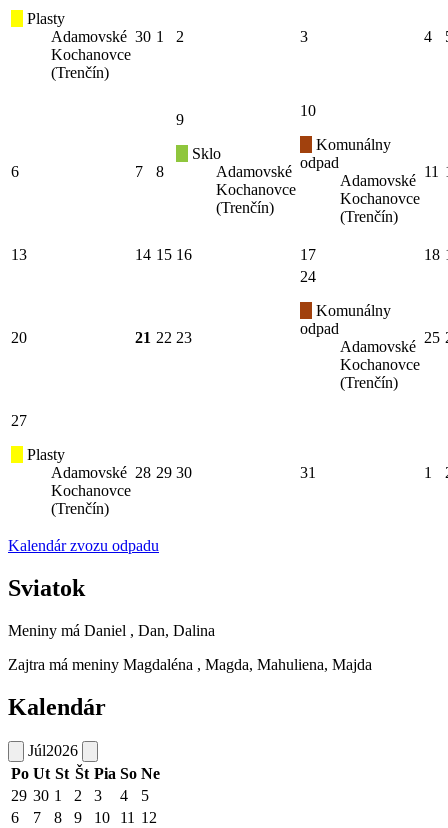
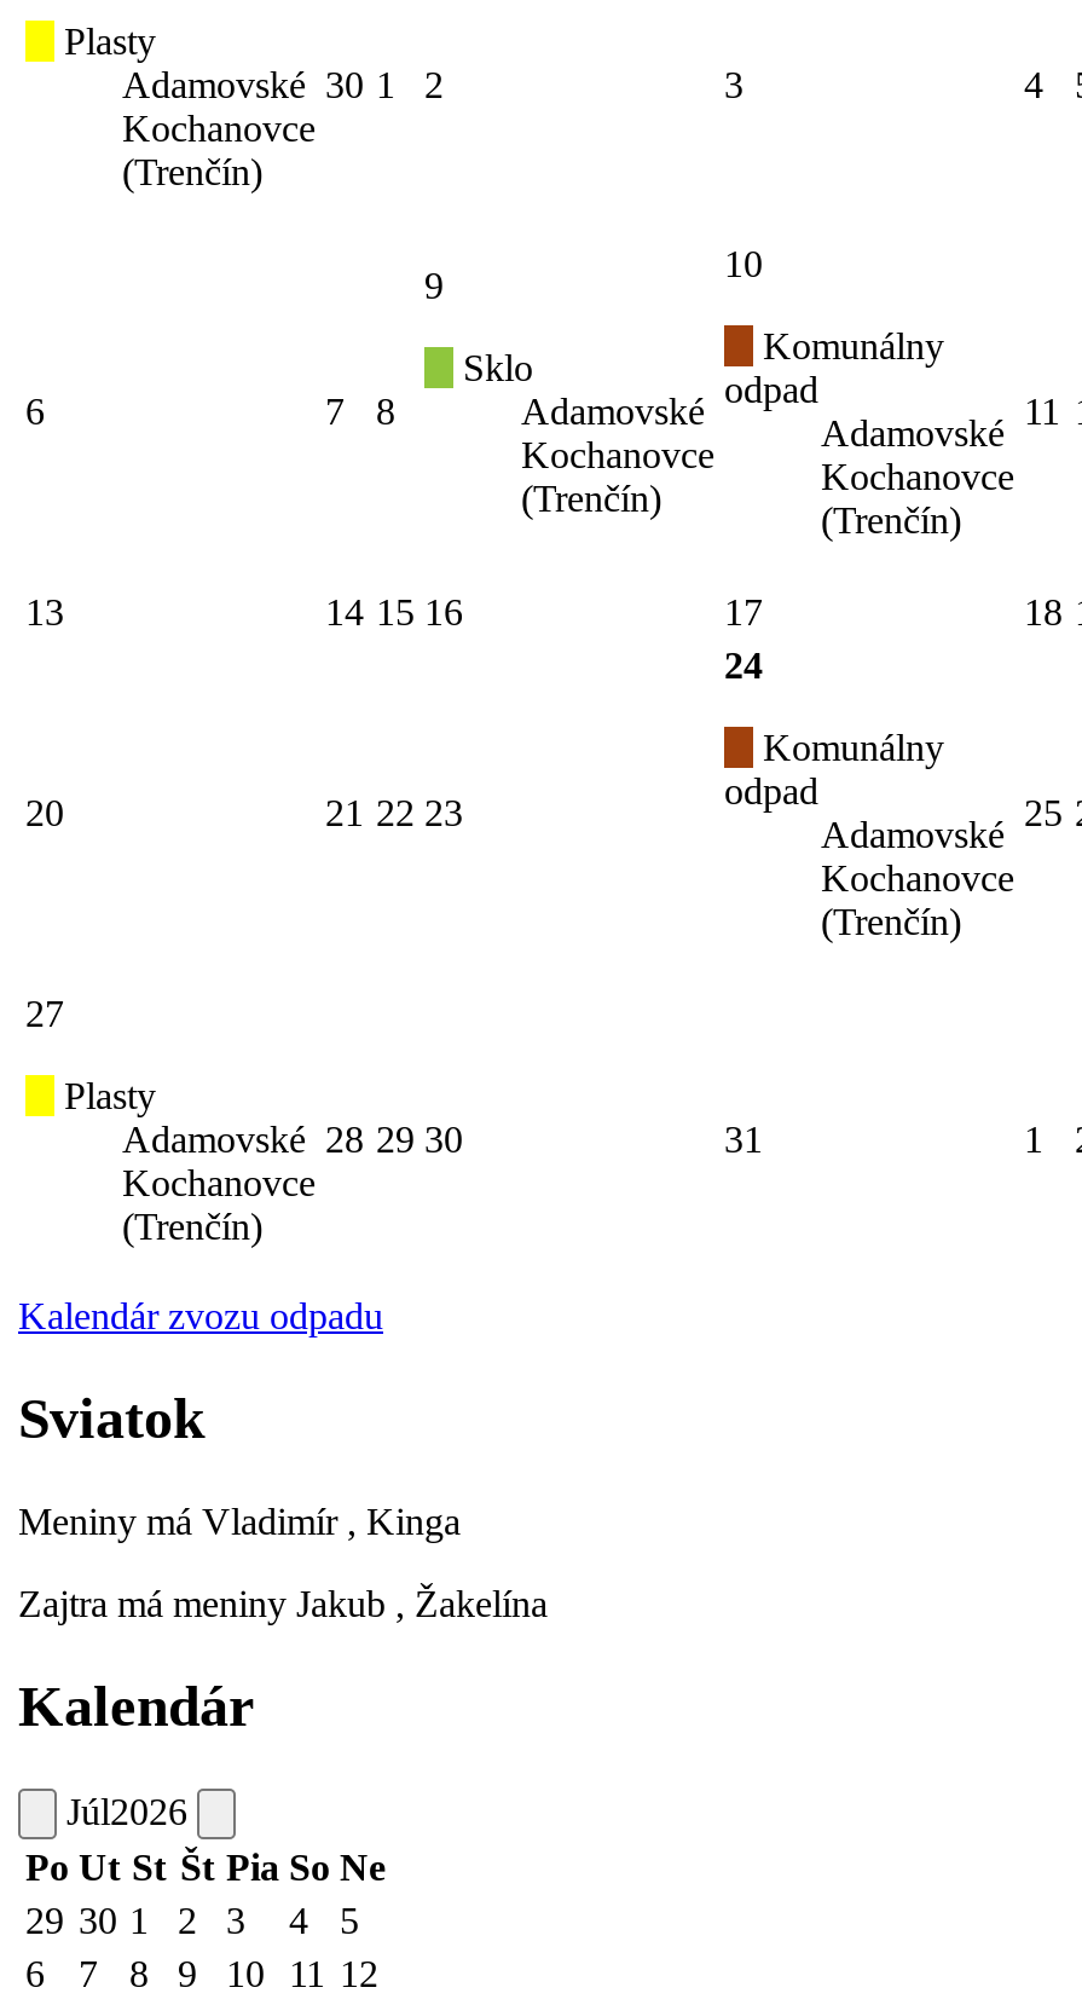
- Meniny má Daniel , Dan, Dalina
+ Meniny má Vladimír , Kinga

- Zajtra má meniny Magdaléna , Magda, Mahuliena, Majda
+ Zajtra má meniny Jakub , Žakelína
